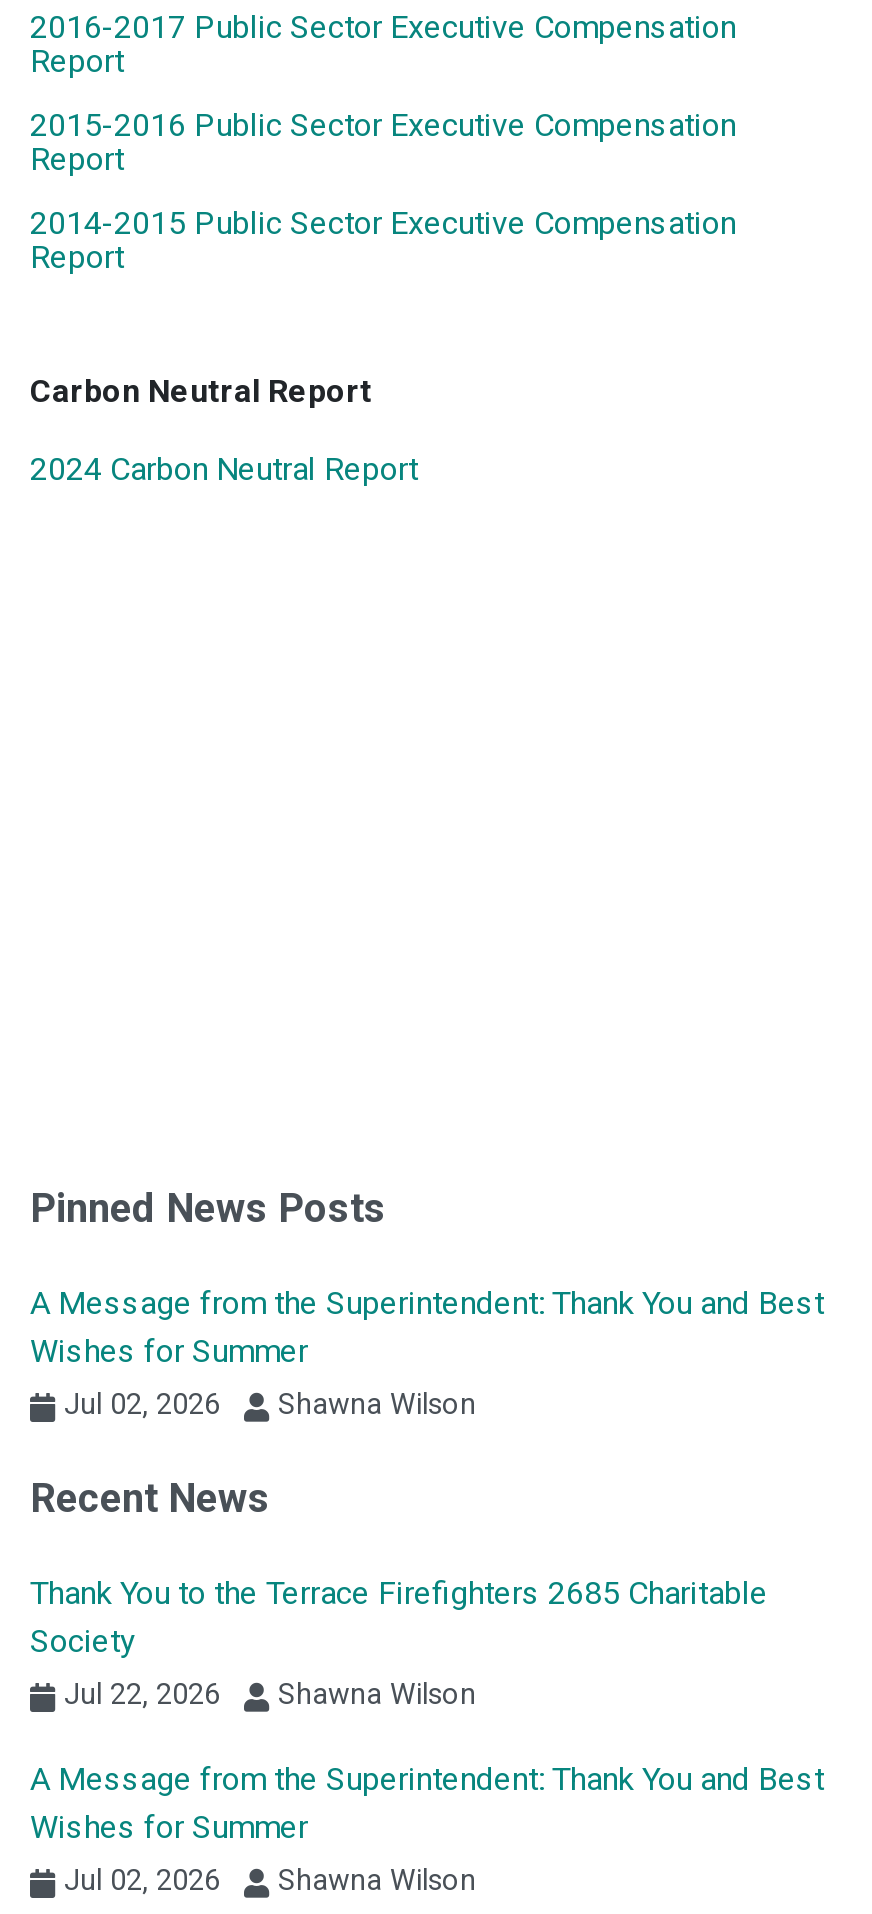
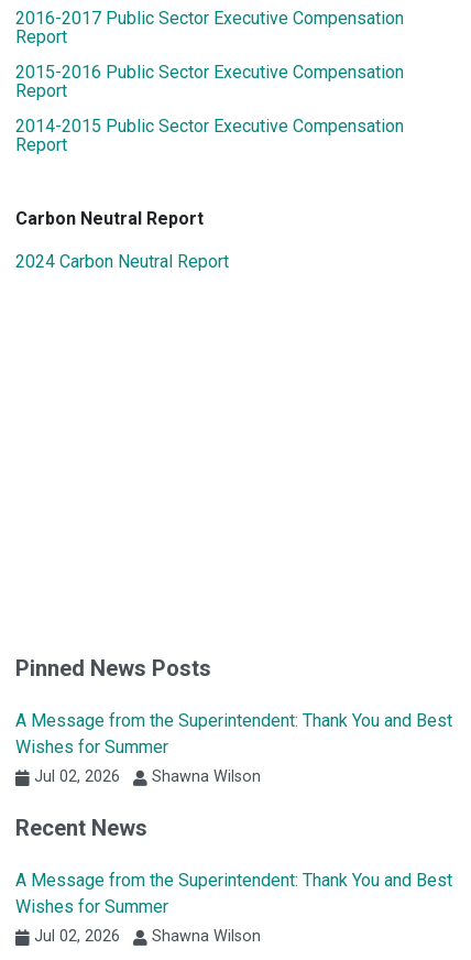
- Thank You to the Terrace Firefighters 2685 Charitable
- Society
- Jul 22, 2026
- Shawna Wilson
